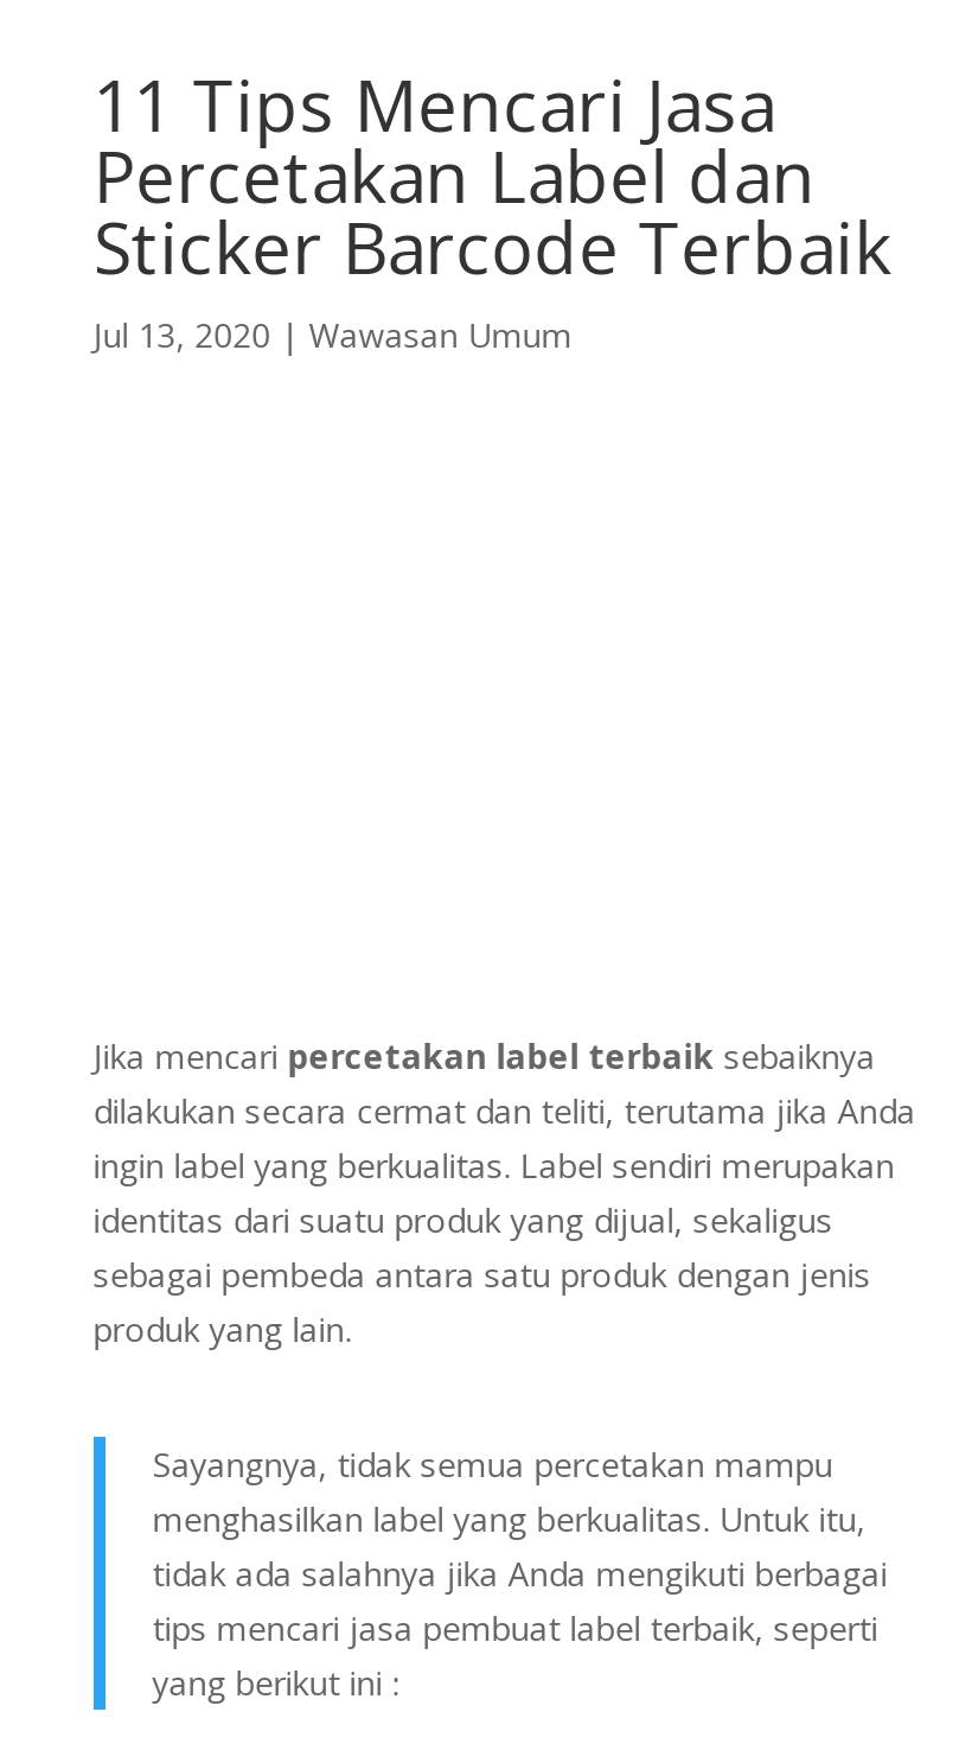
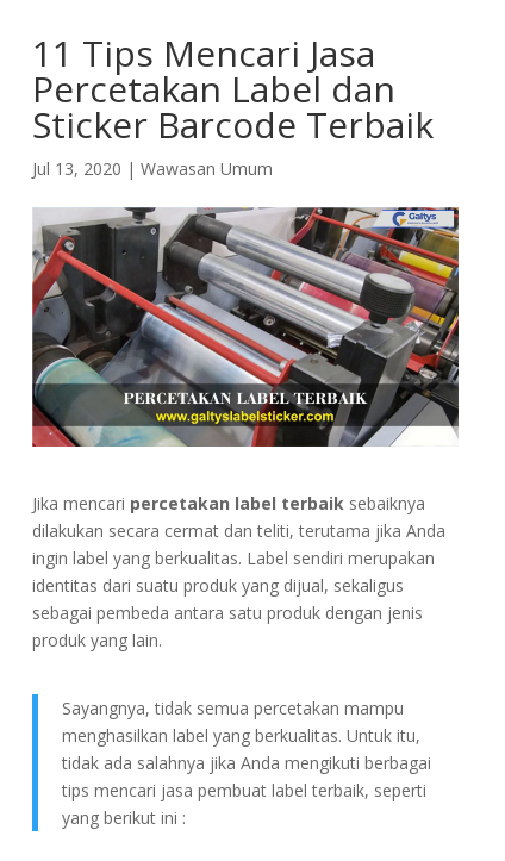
+ [image]
